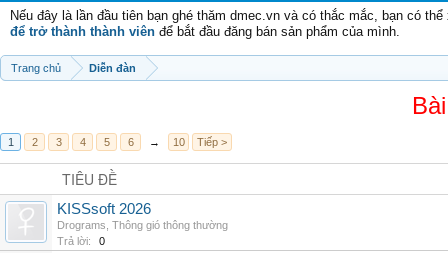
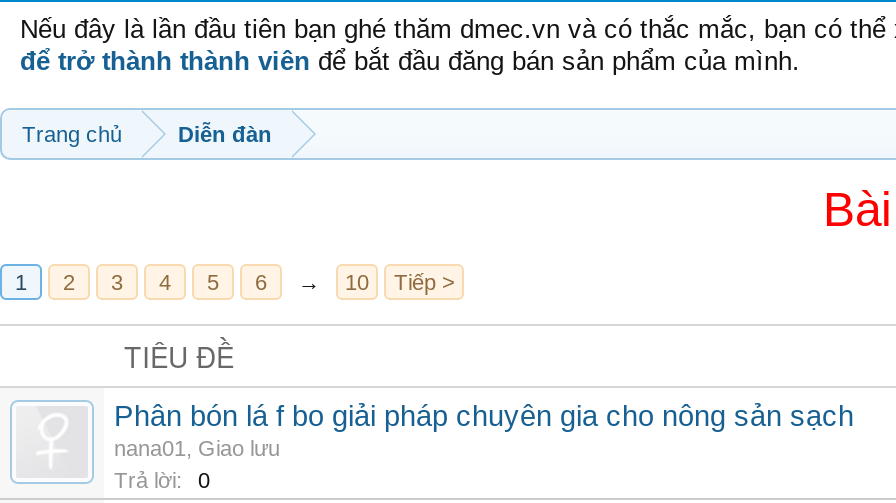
- KISSsoft 2026
- Drograms, Thông gió thông thường
+ Phân bón lá f bo giải pháp chuyên gia cho nông sản sạch
+ nana01, Giao lưu
